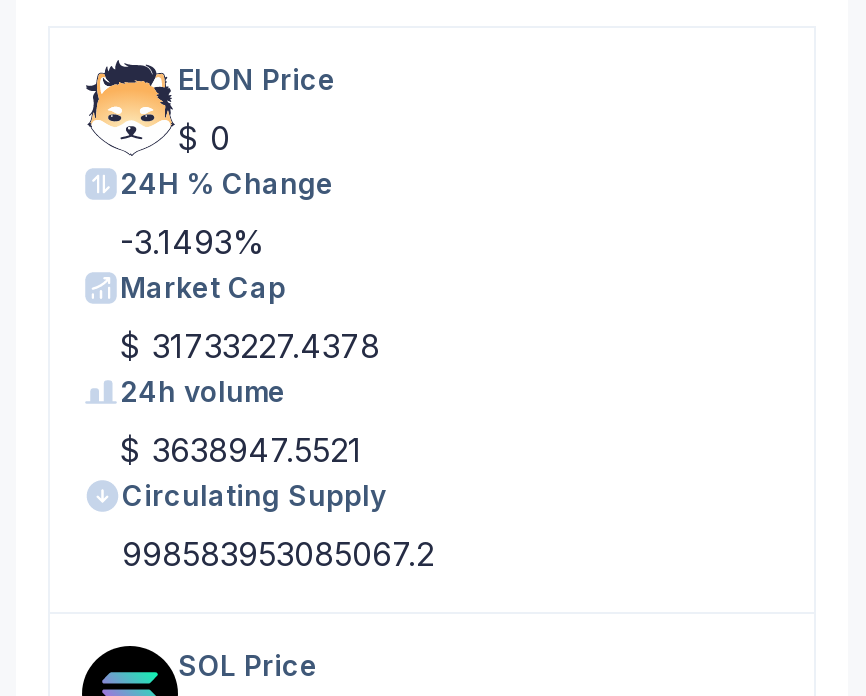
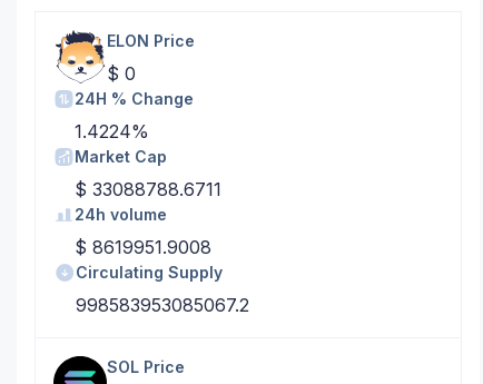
- -3.1493%
+ 1.4224%

- $ 31733227.4378
+ $ 33088788.6711

- $ 3638947.5521
+ $ 8619951.9008
